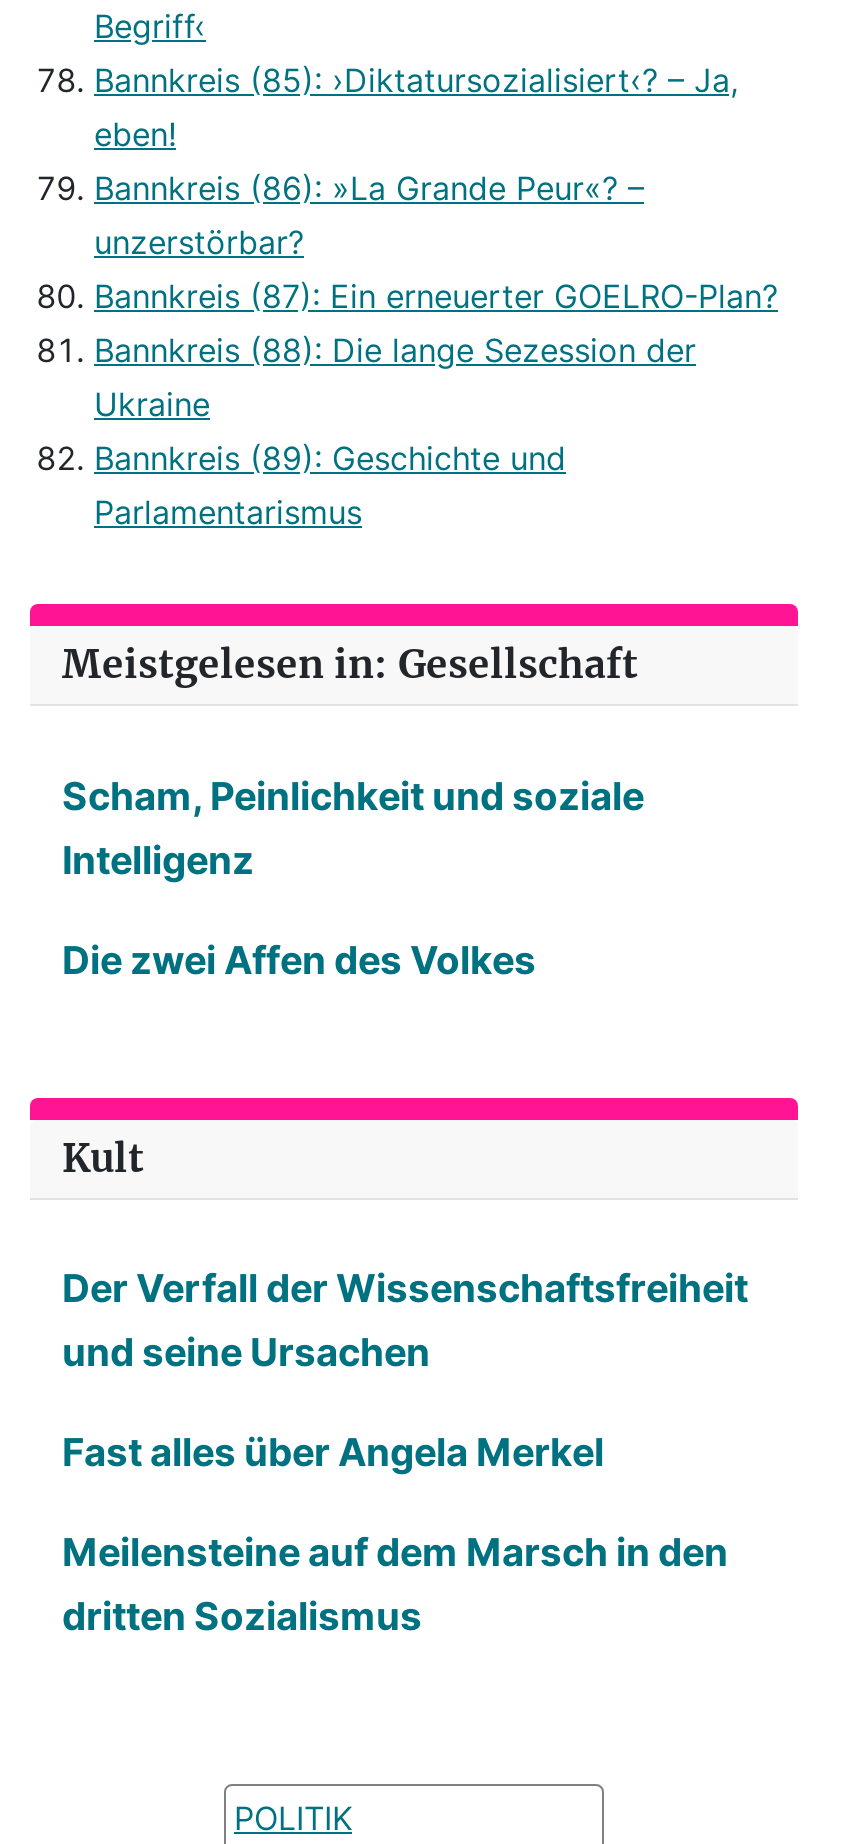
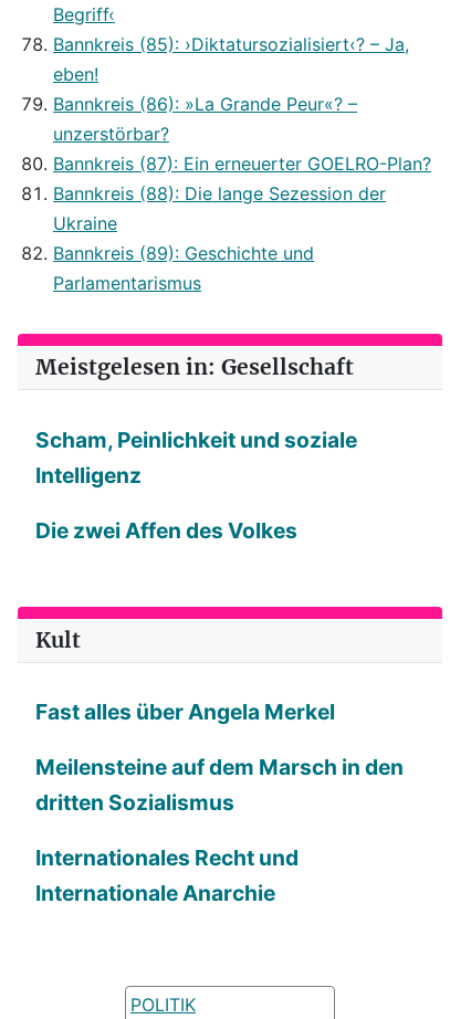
- Der Verfall der Wissenschaftsfreiheit
- und seine Ursachen

moved up: Fast alles über Angela Merkel | Meilensteine auf dem Marsch in den | dritten Sozialismus

+ Internationales Recht und
+ Internationale Anarchie
